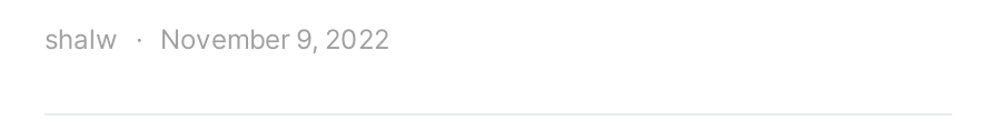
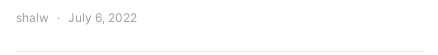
- shalw November 9, 2022
+ shalw July 6, 2022
